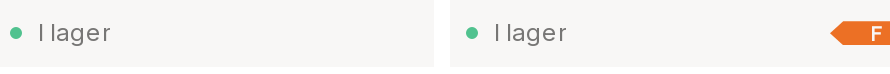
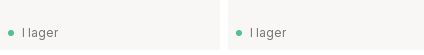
- F
